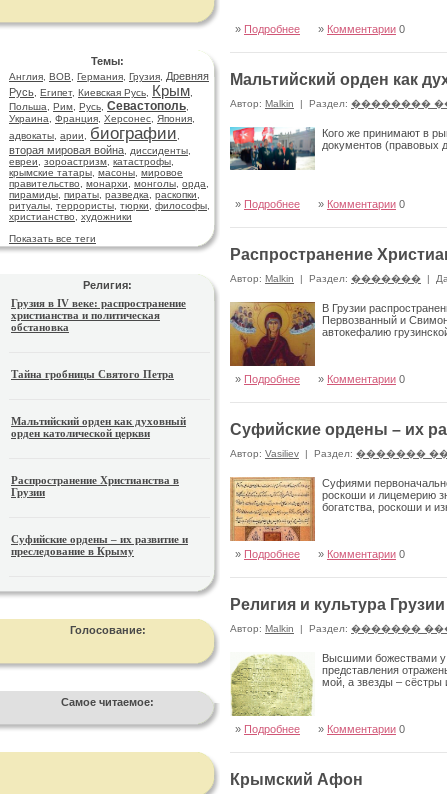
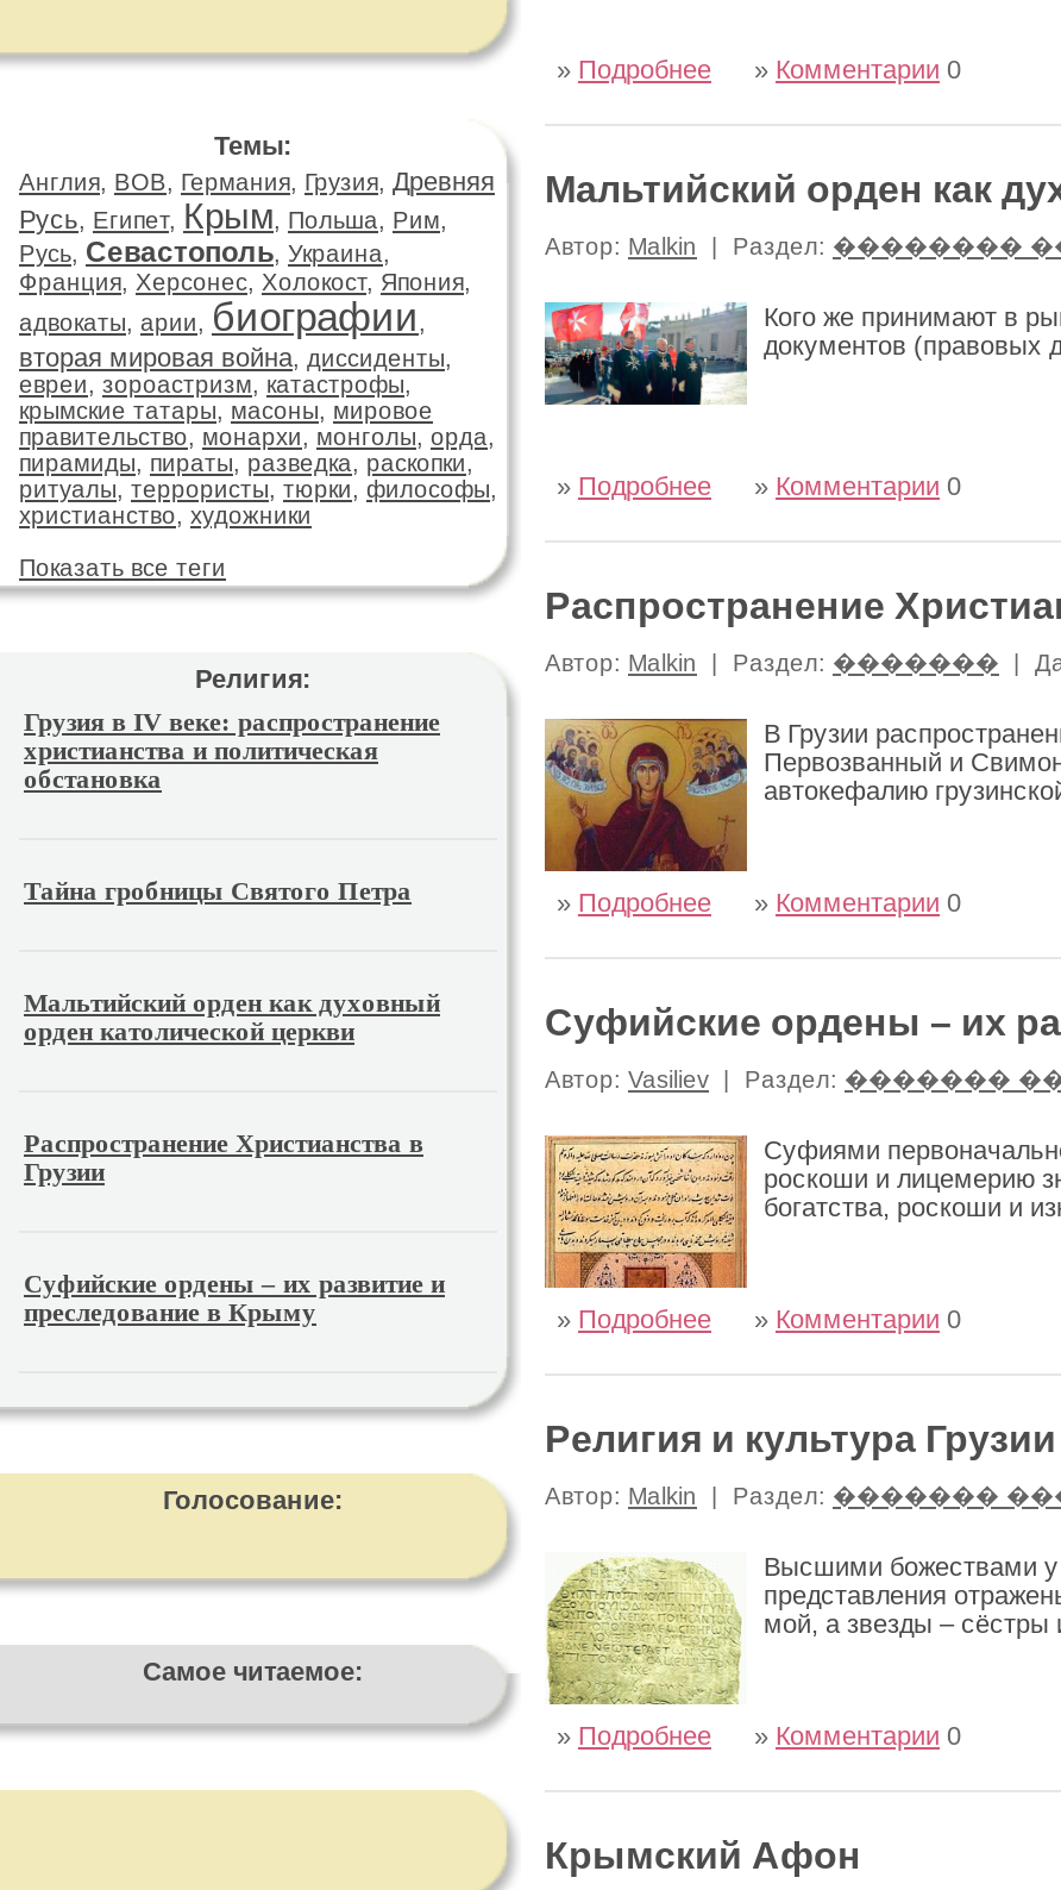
- Русь,Египет, Киевская Русь,Крым,
- Польша, Рим, Русь, Севастополь,
- Украина, Франция, Херсонес, Япония,
+ Русь,Египет, Крым,Польша, Рим,
+ Русь, Севастополь, Украина,
+ Франция, Херсонес, Холокост, Япония,
